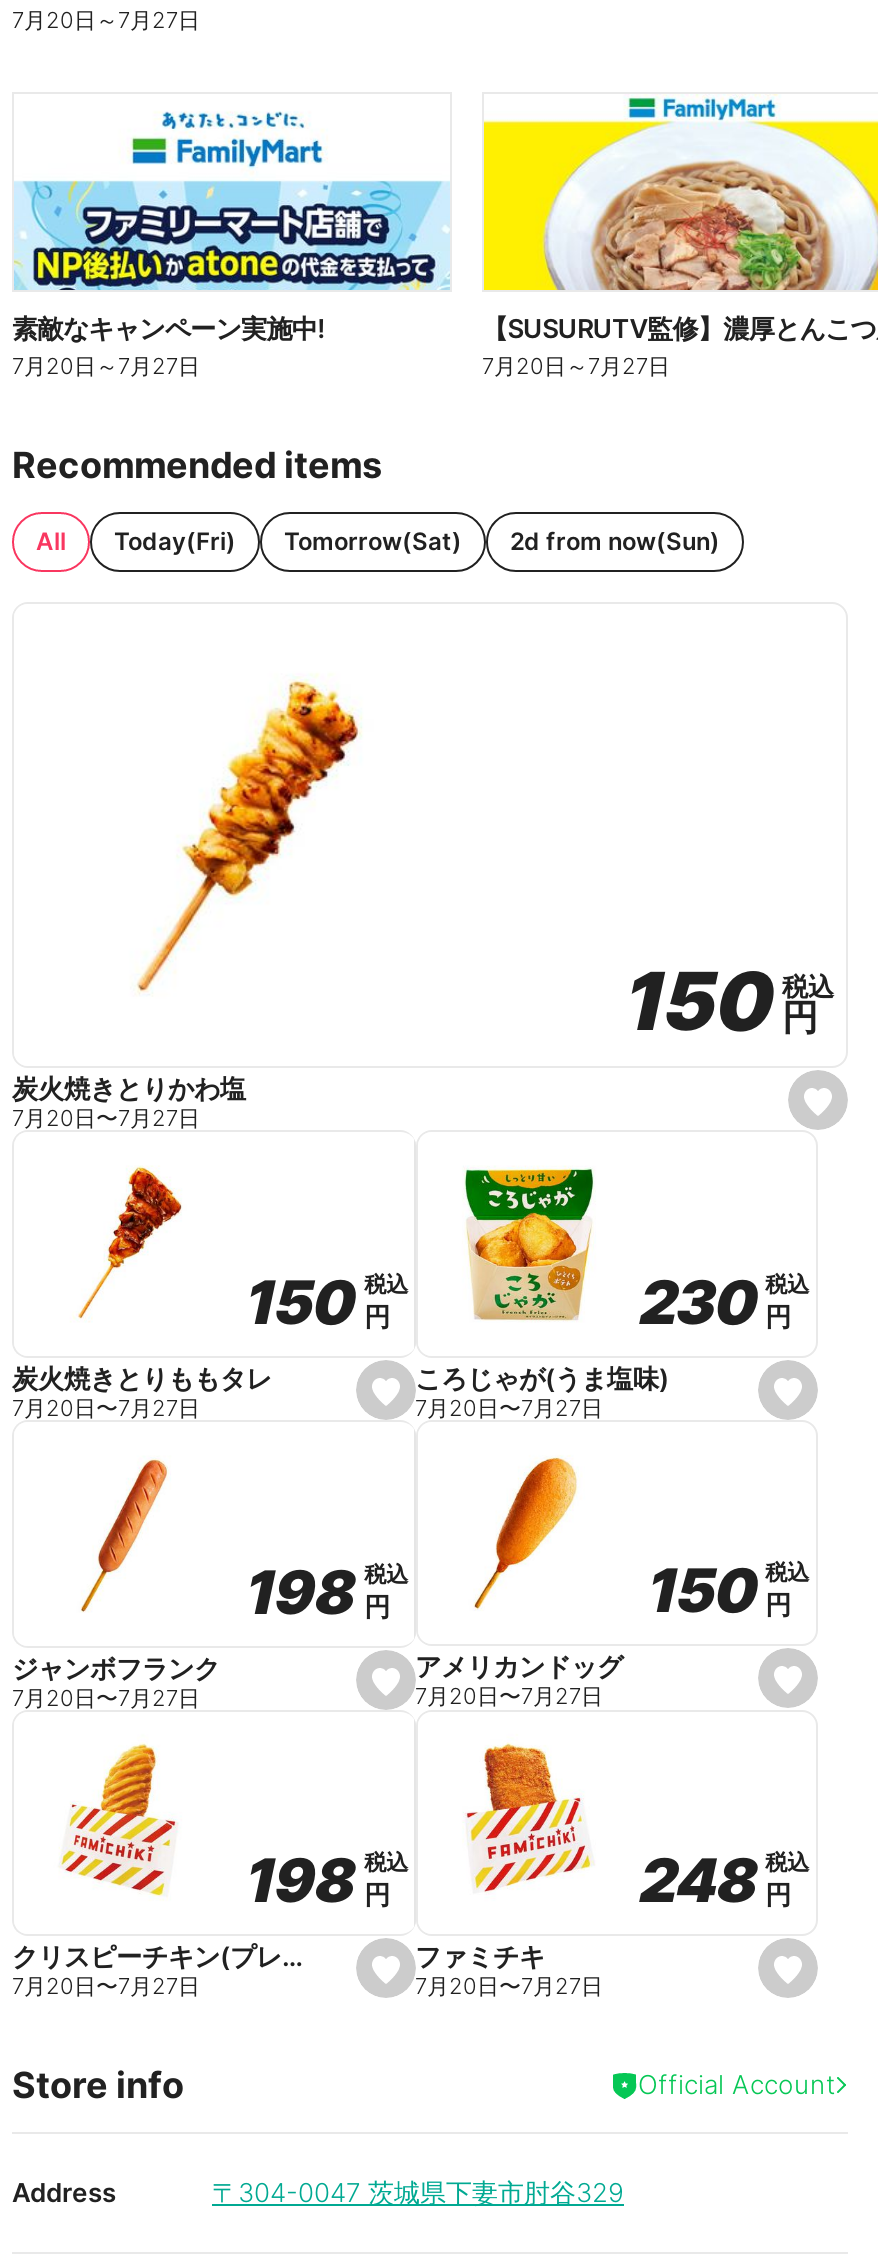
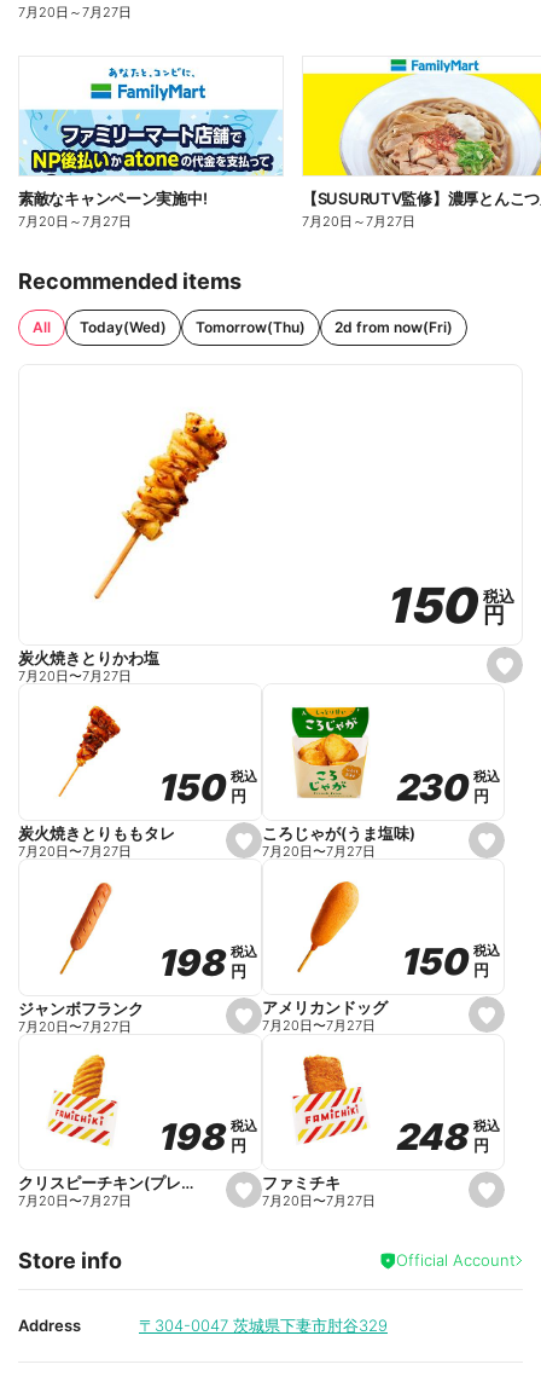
- Today(Fri)
- Tomorrow(Sat)
- 2d from now(Sun)
+ Today(Wed)
+ Tomorrow(Thu)
+ 2d from now(Fri)
